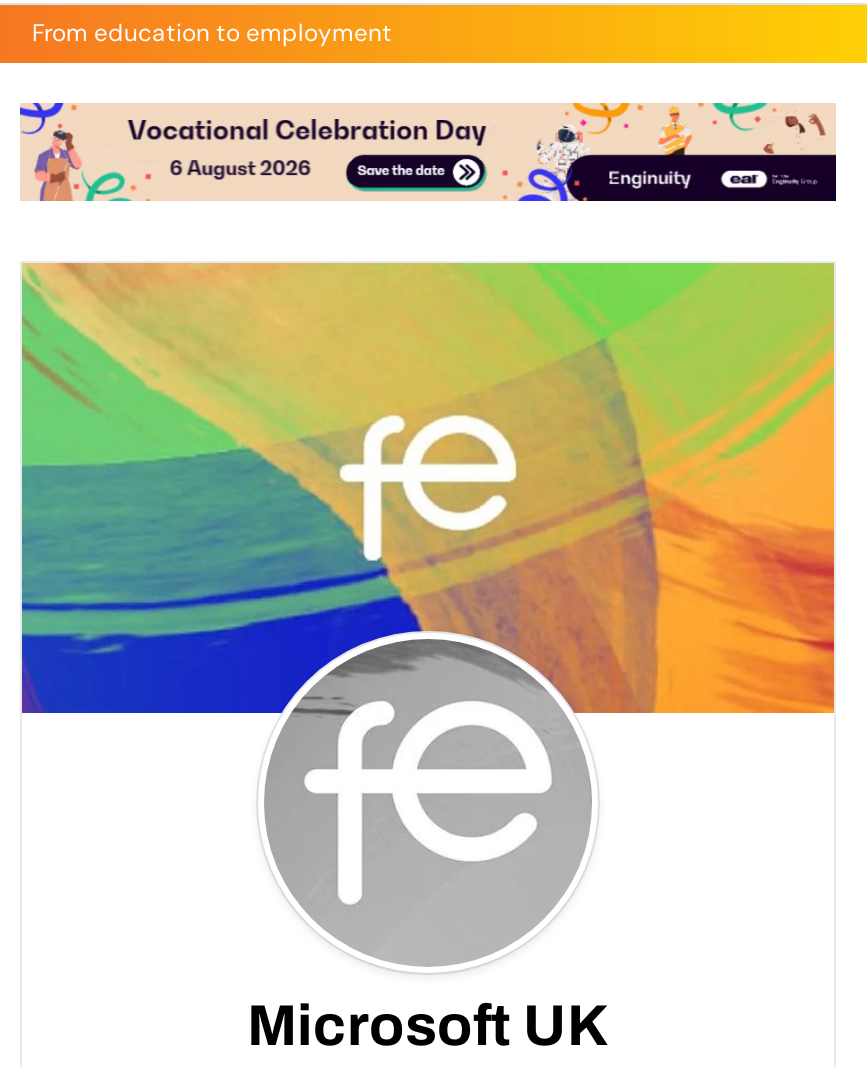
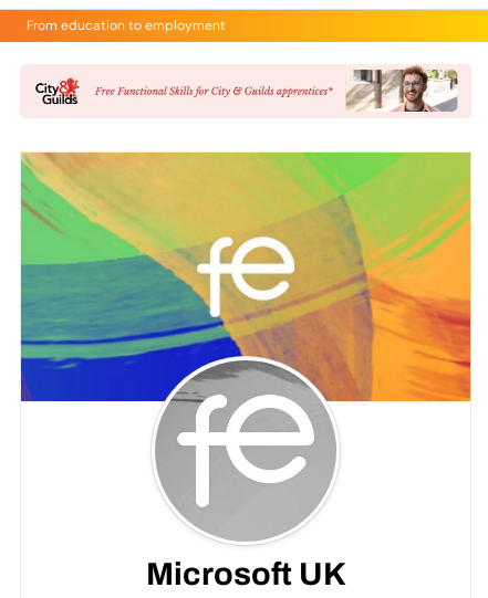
- [image]
+ [image]
